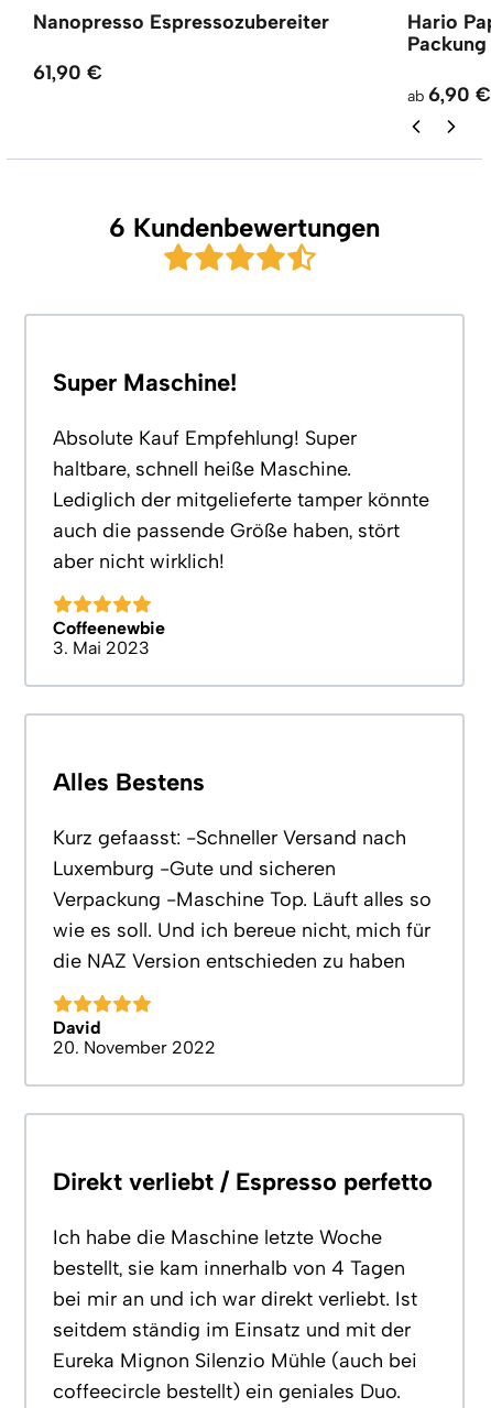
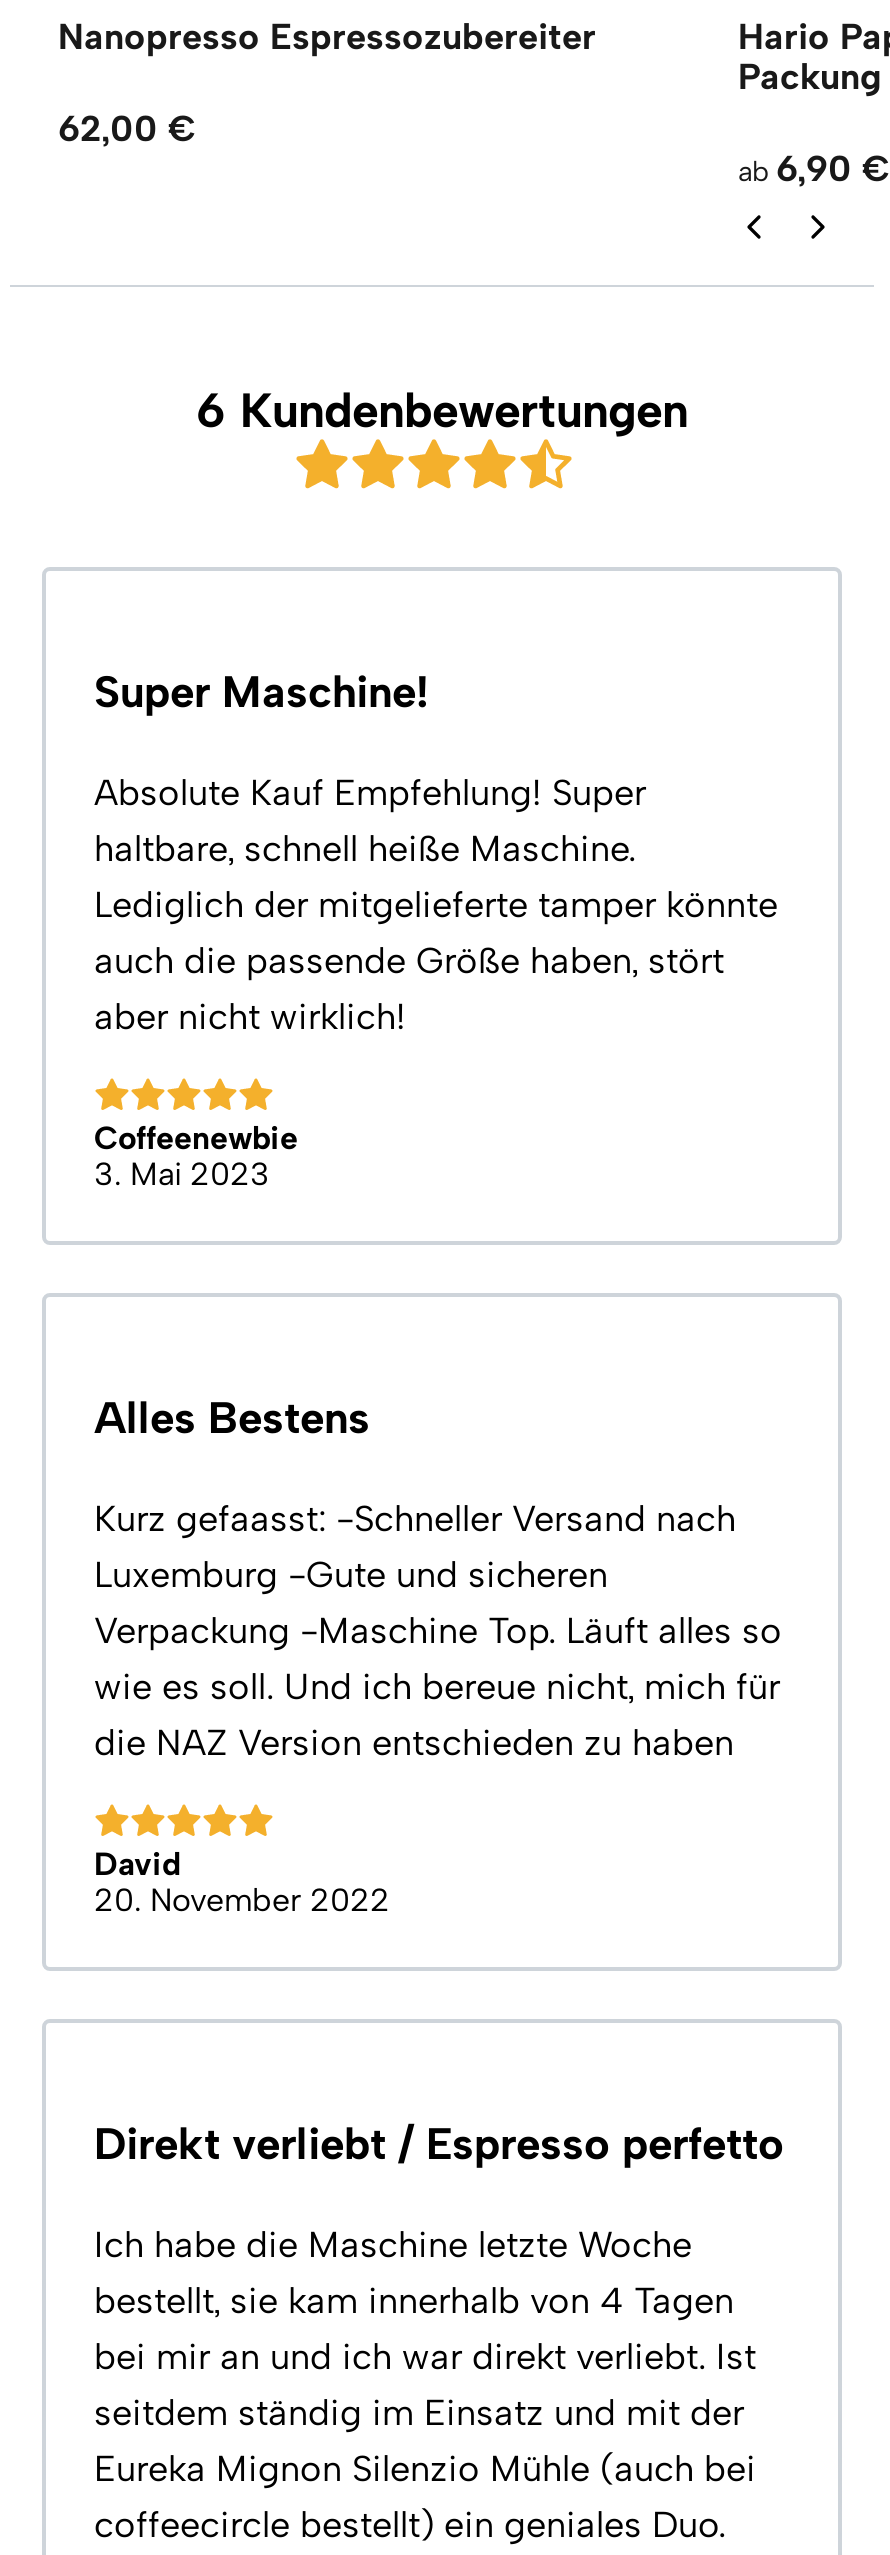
- 61,90 €
+ 62,00 €
